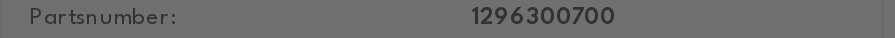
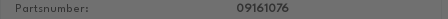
- 1296300700
+ 09161076
